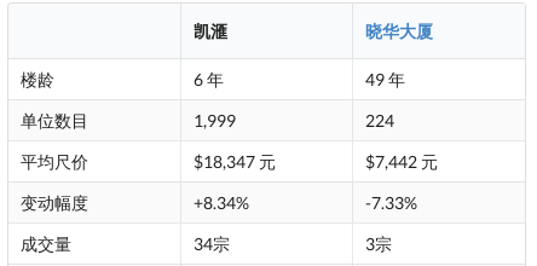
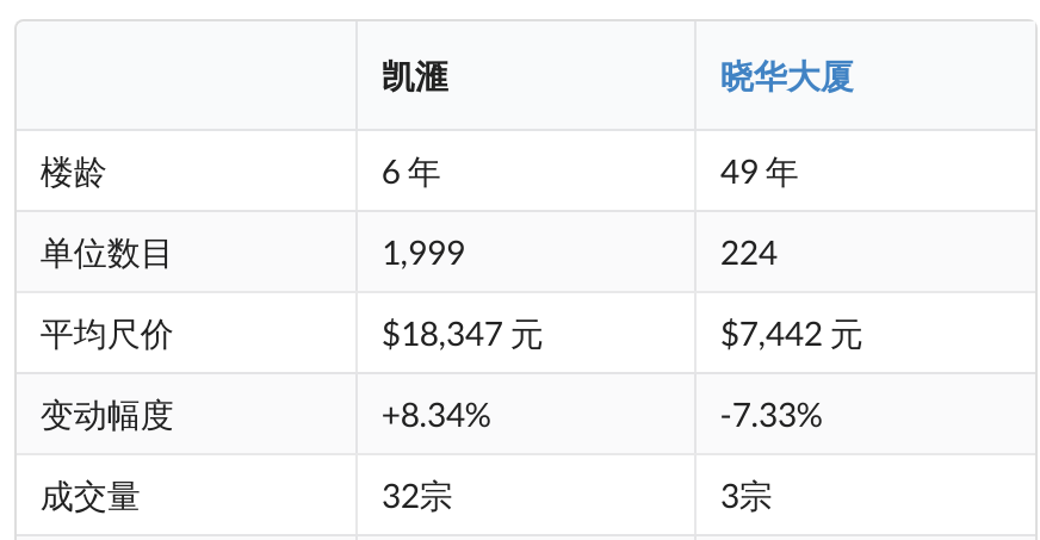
- 34宗
+ 32宗
